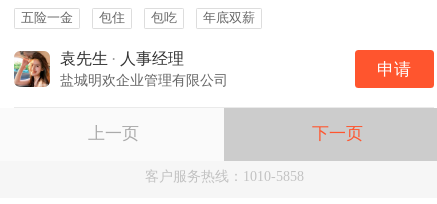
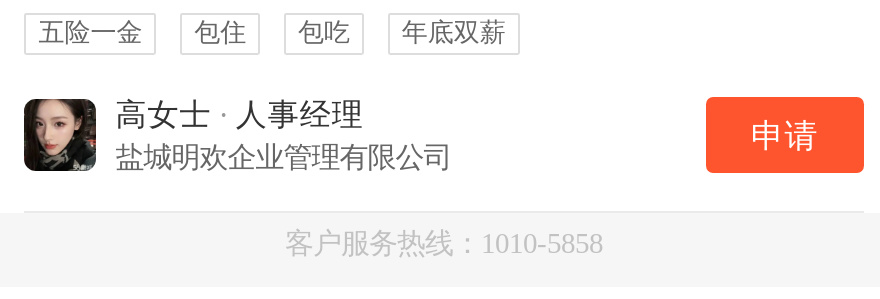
- [image]
- 袁先生 · 人事经理
+ [image]
+ 高女士 · 人事经理

- 上一页
- 下一页
